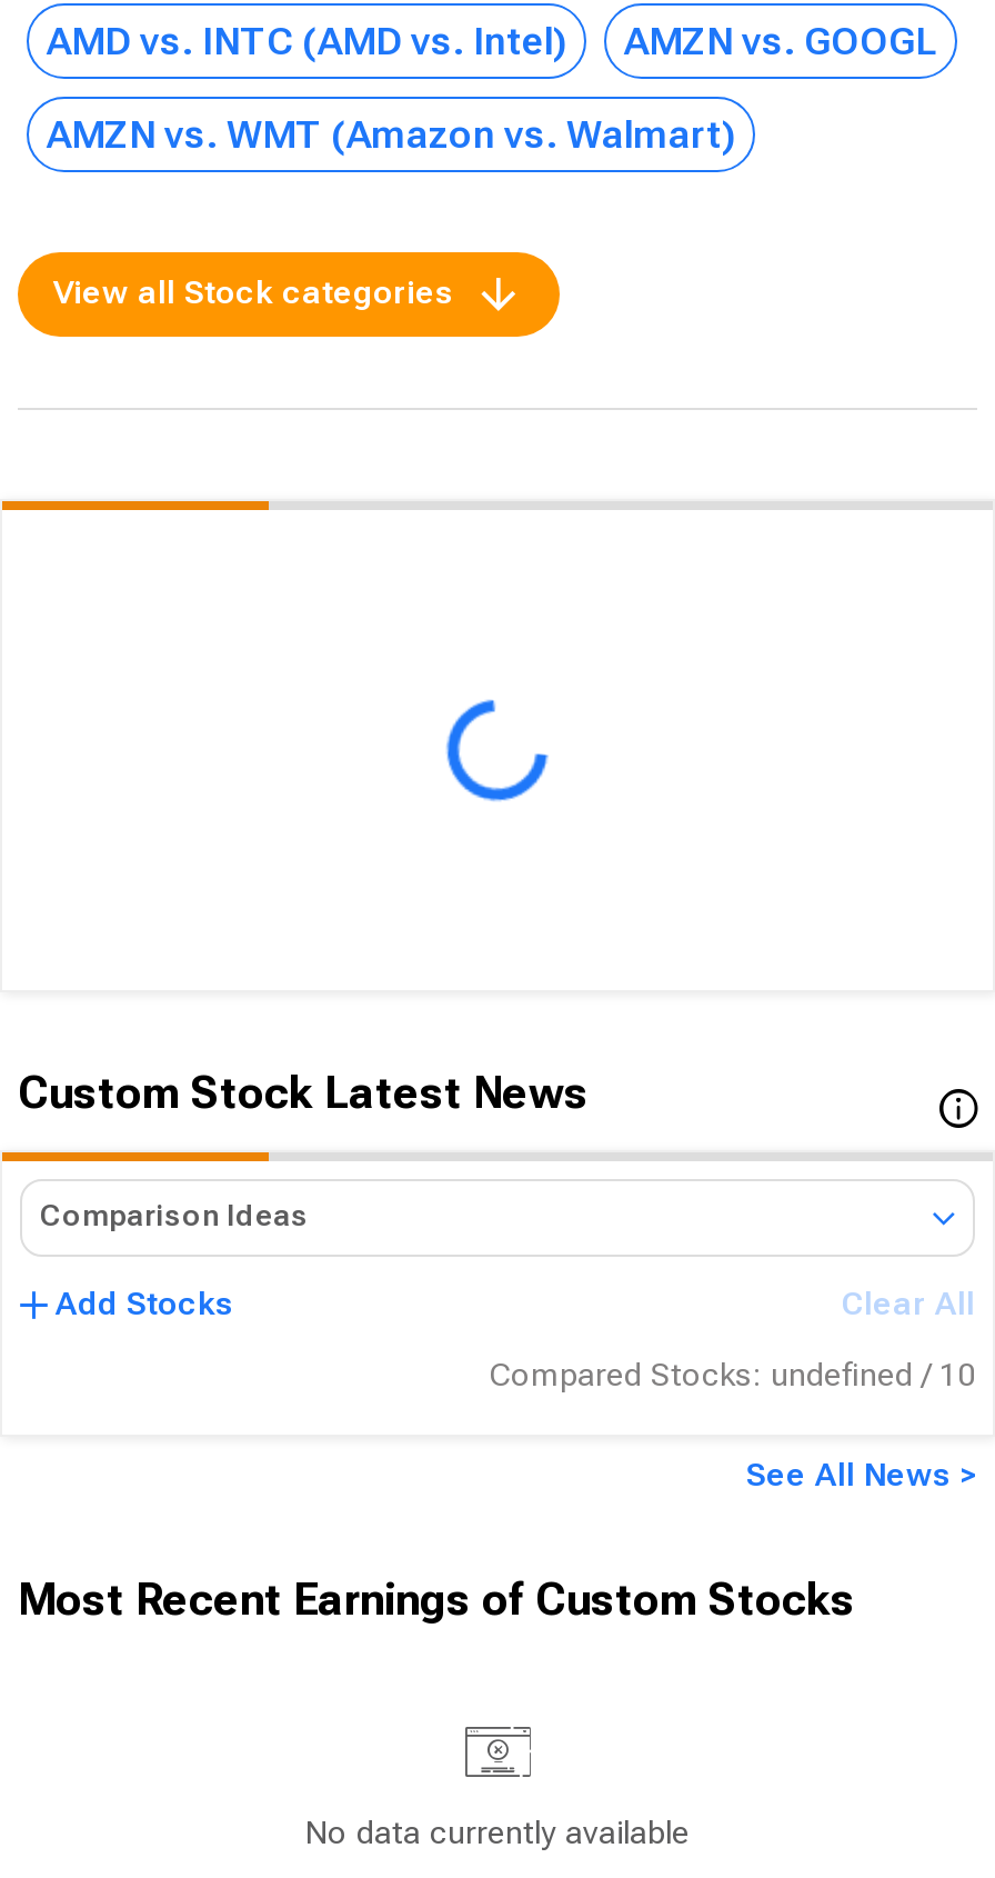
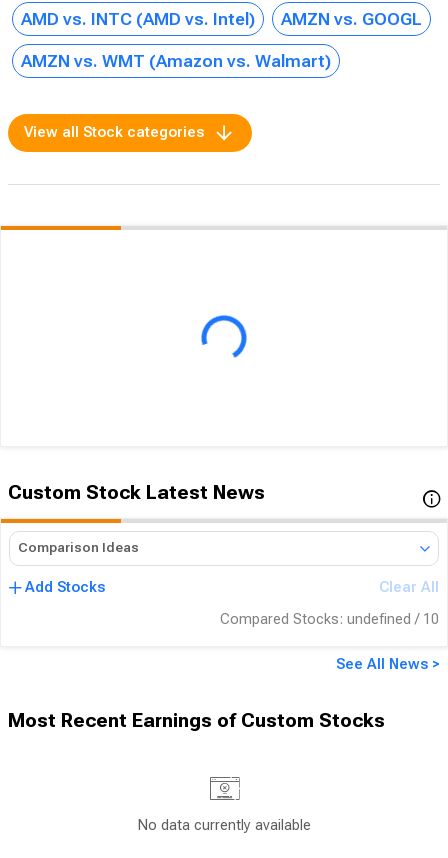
- [image]
+ [image]
